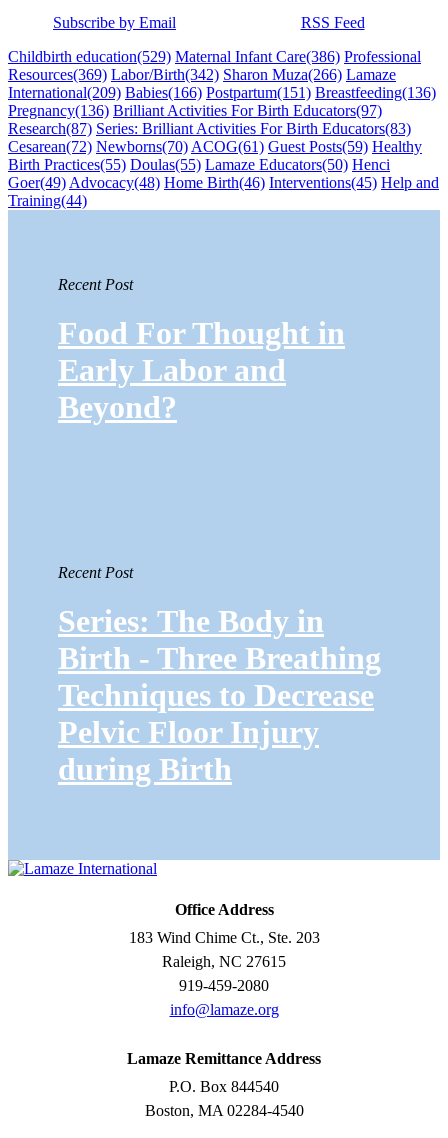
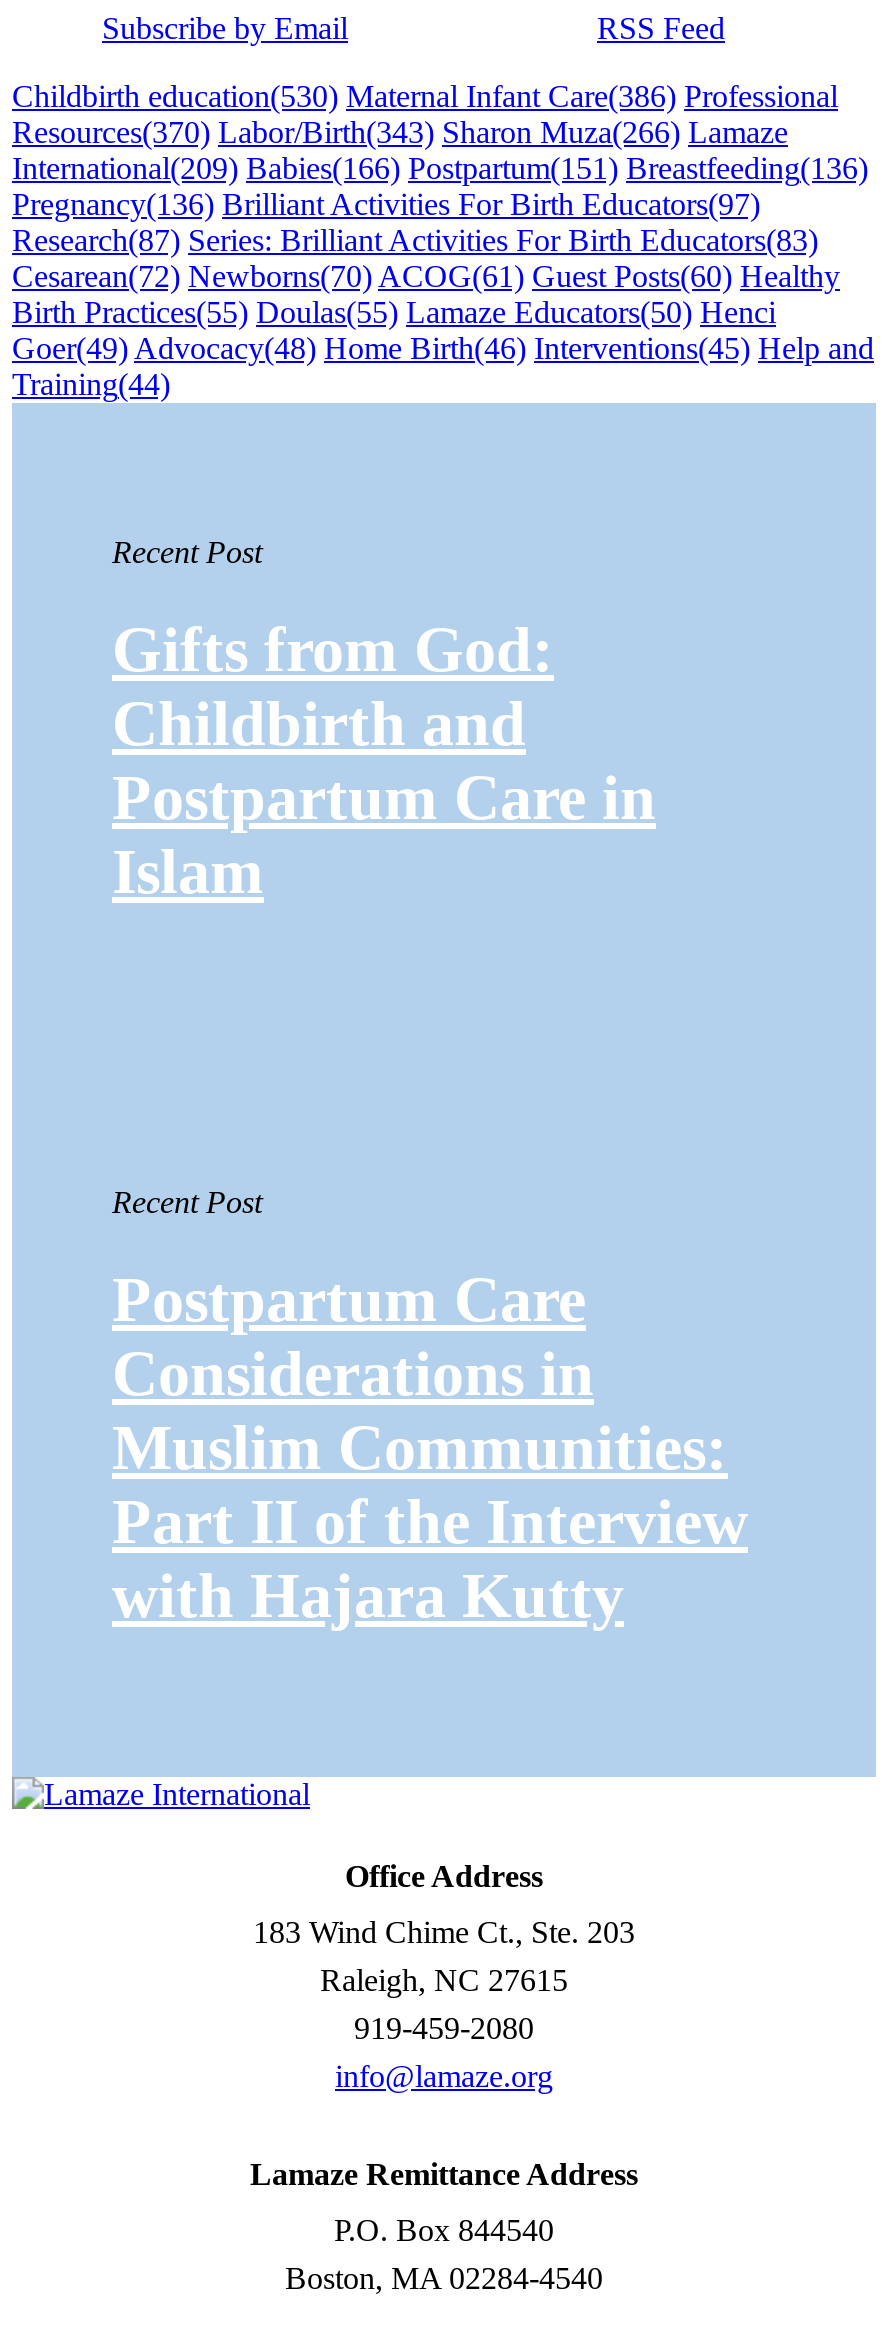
- Childbirth education(529) Maternal Infant Care(386) Professional
+ Childbirth education(530) Maternal Infant Care(386) Professional

- Resources(369) Labor/Birth(342) Sharon Muza(266) Lamaze
+ Resources(370) Labor/Birth(343) Sharon Muza(266) Lamaze

- Cesarean(72) Newborns(70) ACOG(61) Guest Posts(59) Healthy
+ Cesarean(72) Newborns(70) ACOG(61) Guest Posts(60) Healthy

- Food For Thought in
- Early Labor and
- Beyond?
+ Gifts from God:
+ Childbirth and
+ Postpartum Care in
+ Islam

- Series: The Body in
- Birth - Three Breathing
- Techniques to Decrease
- Pelvic Floor Injury
- during Birth
+ Postpartum Care
+ Considerations in
+ Muslim Communities:
+ Part II of the Interview
+ with Hajara Kutty
